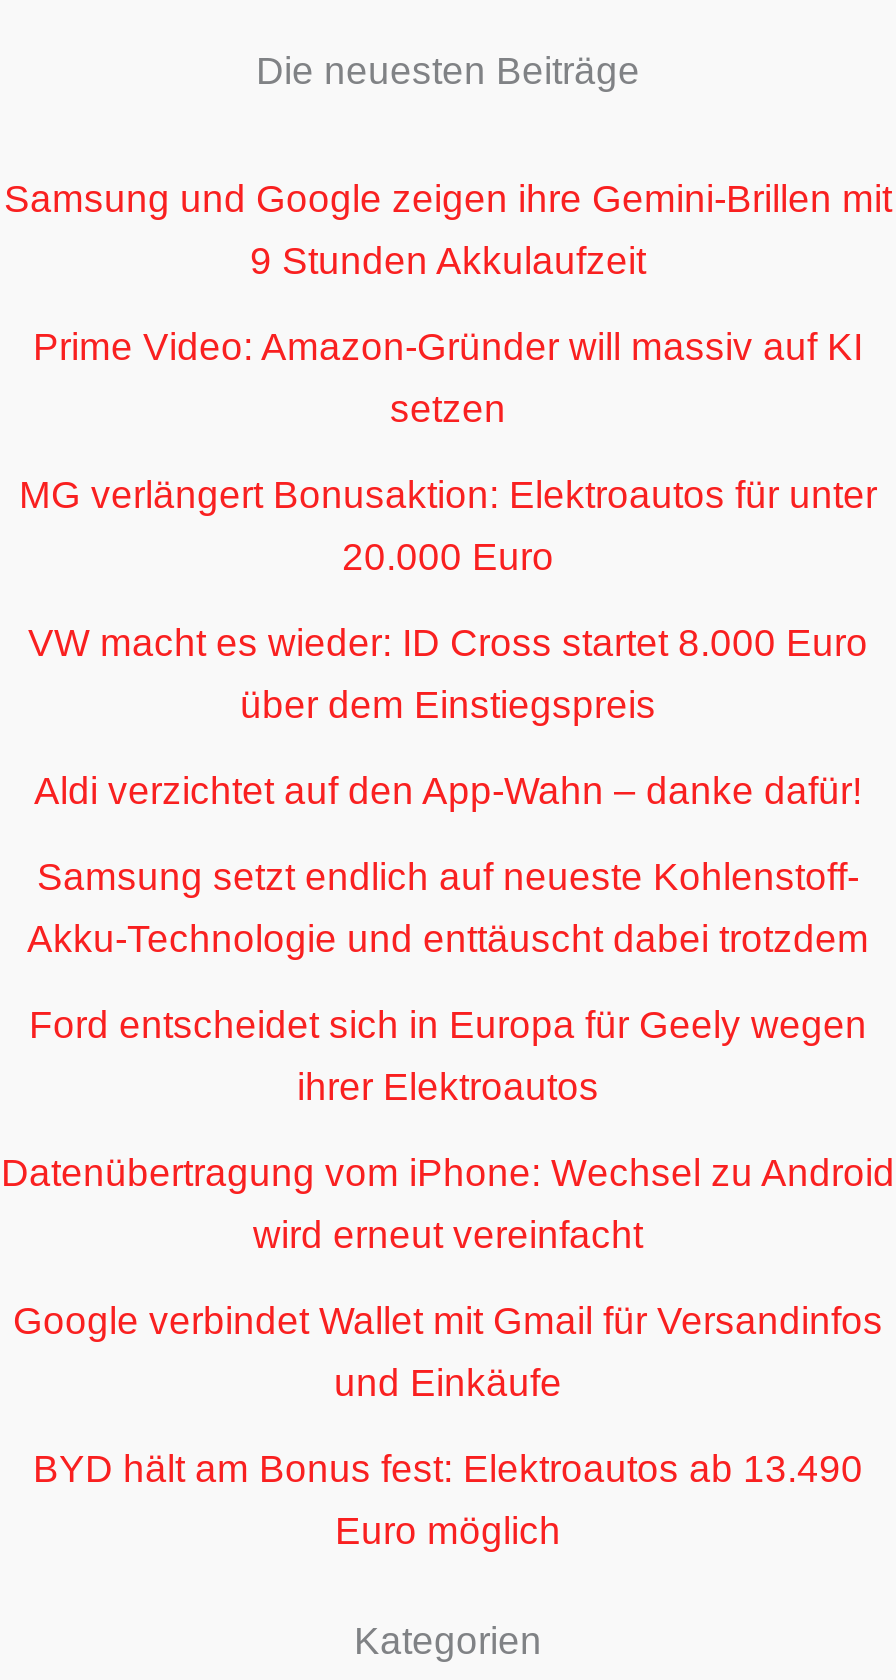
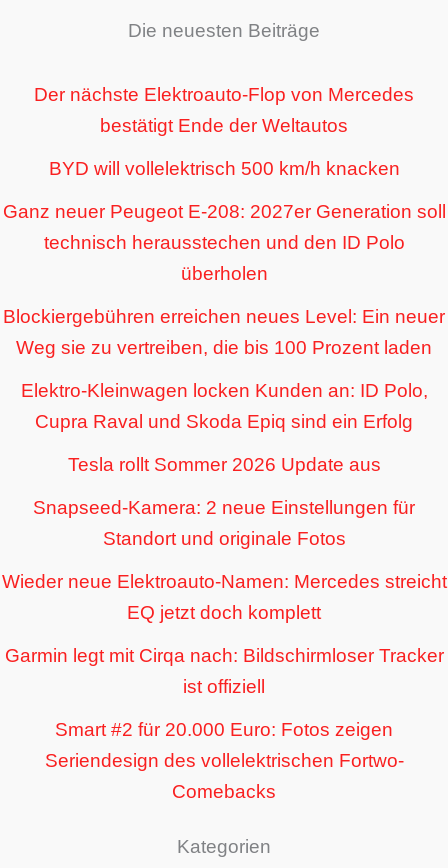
- Samsung und Google zeigen ihre Gemini-Brillen mit
- 9 Stunden Akkulaufzeit
- Prime Video: Amazon-Gründer will massiv auf KI
- setzen
- MG verlängert Bonusaktion: Elektroautos für unter
- 20.000 Euro
- VW macht es wieder: ID Cross startet 8.000 Euro
- über dem Einstiegspreis
- Aldi verzichtet auf den App-Wahn – danke dafür!
- Samsung setzt endlich auf neueste Kohlenstoff-
- Akku-Technologie und enttäuscht dabei trotzdem
- Ford entscheidet sich in Europa für Geely wegen
- ihrer Elektroautos
- Datenübertragung vom iPhone: Wechsel zu Android
- wird erneut vereinfacht
- Google verbindet Wallet mit Gmail für Versandinfos
- und Einkäufe
- BYD hält am Bonus fest: Elektroautos ab 13.490
- Euro möglich
+ Der nächste Elektroauto-Flop von Mercedes
+ bestätigt Ende der Weltautos
+ BYD will vollelektrisch 500 km/h knacken
+ Ganz neuer Peugeot E-208: 2027er Generation soll
+ technisch herausstechen und den ID Polo
+ überholen
+ Blockiergebühren erreichen neues Level: Ein neuer
+ Weg sie zu vertreiben, die bis 100 Prozent laden
+ Elektro-Kleinwagen locken Kunden an: ID Polo,
+ Cupra Raval und Skoda Epiq sind ein Erfolg
+ Tesla rollt Sommer 2026 Update aus
+ Snapseed-Kamera: 2 neue Einstellungen für
+ Standort und originale Fotos
+ Wieder neue Elektroauto-Namen: Mercedes streicht
+ EQ jetzt doch komplett
+ Garmin legt mit Cirqa nach: Bildschirmloser Tracker
+ ist offiziell
+ Smart #2 für 20.000 Euro: Fotos zeigen
+ Seriendesign des vollelektrischen Fortwo-
+ Comebacks
